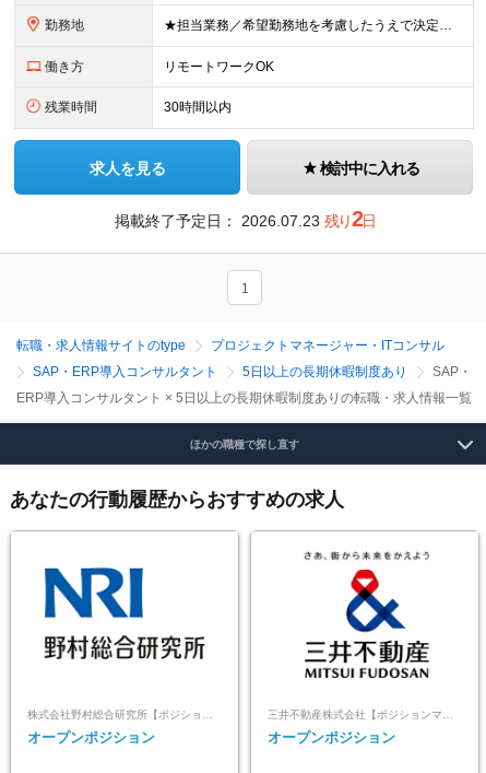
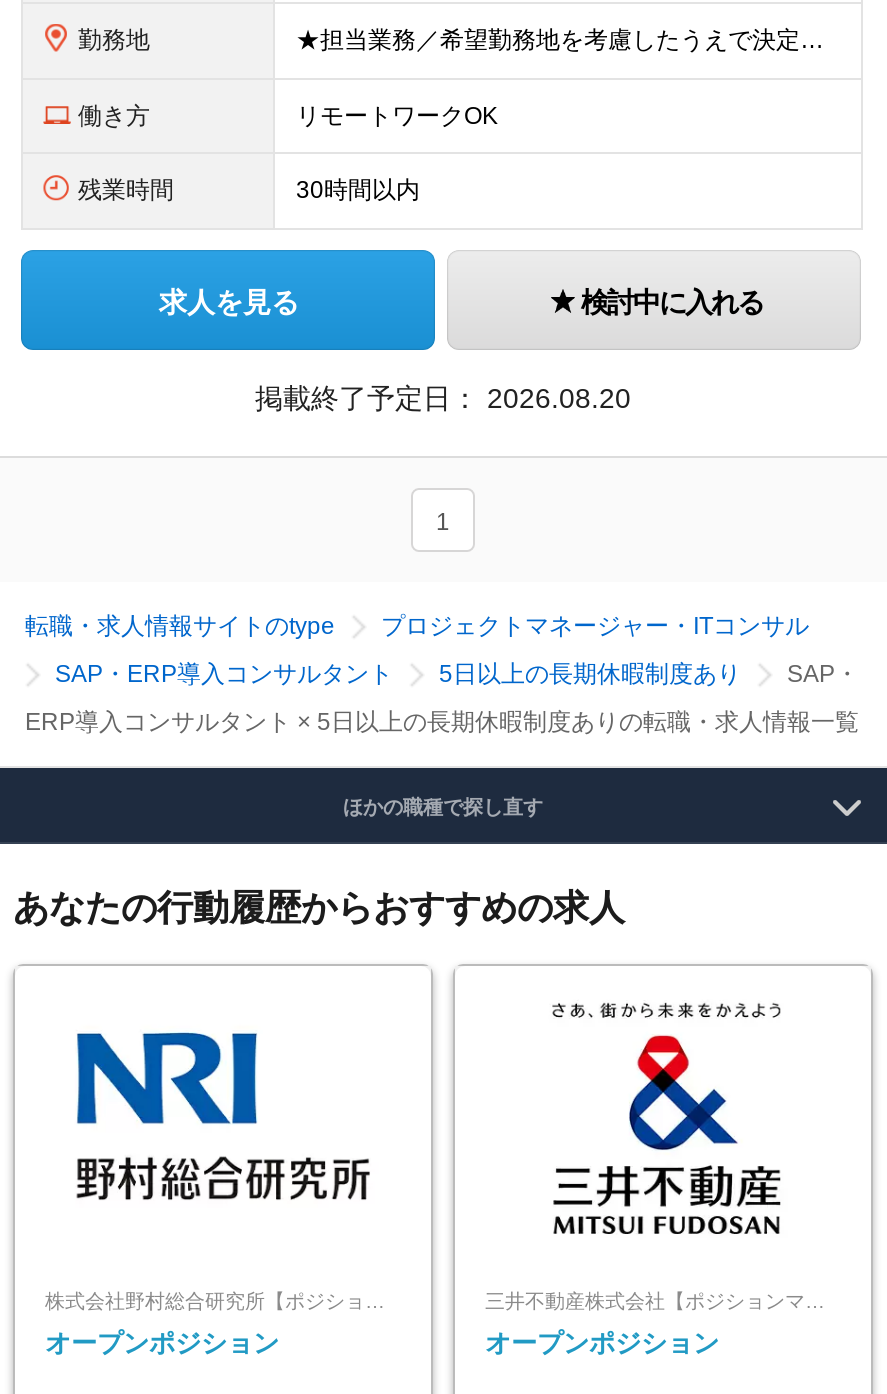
- 掲載終了予定日：2026.07.23 残り2日
+ 掲載終了予定日：2026.08.20
